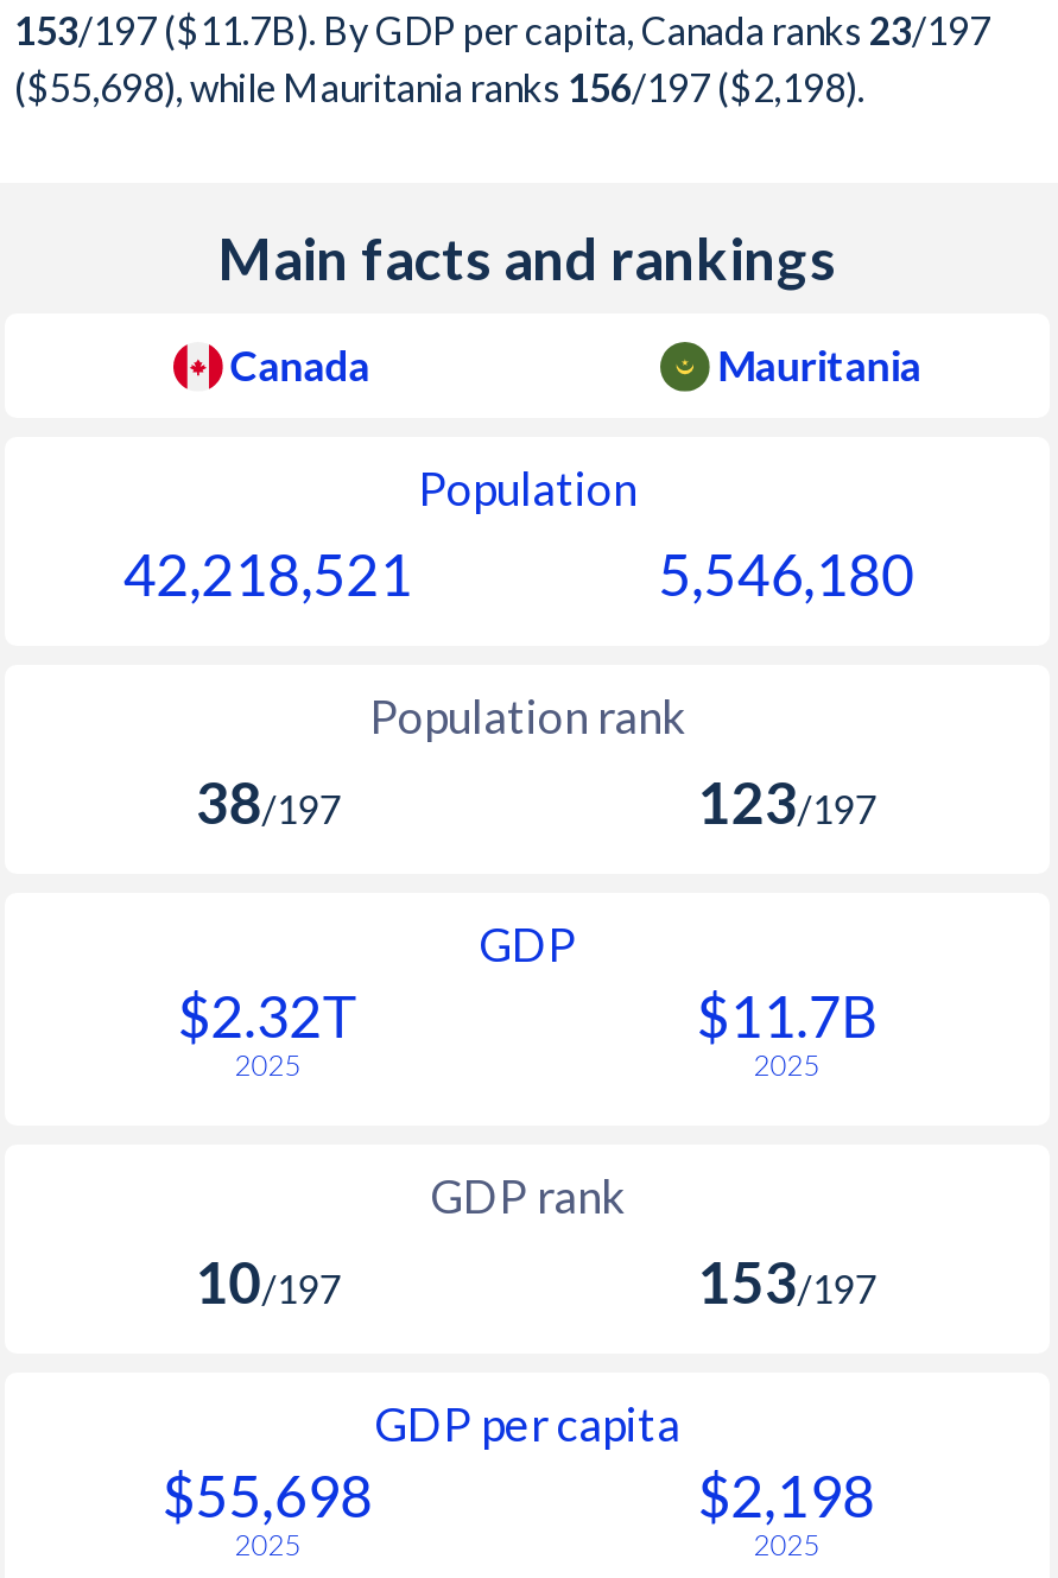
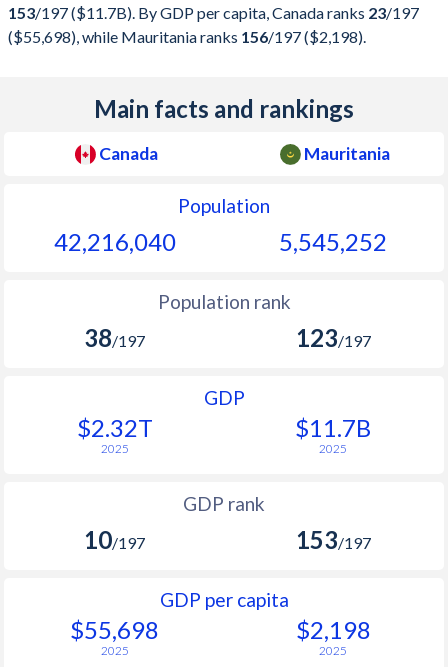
- 42,218,521
+ 42,216,040

- 5,546,180
+ 5,545,252
